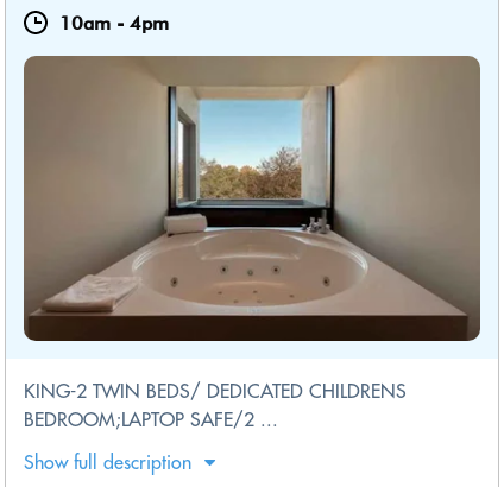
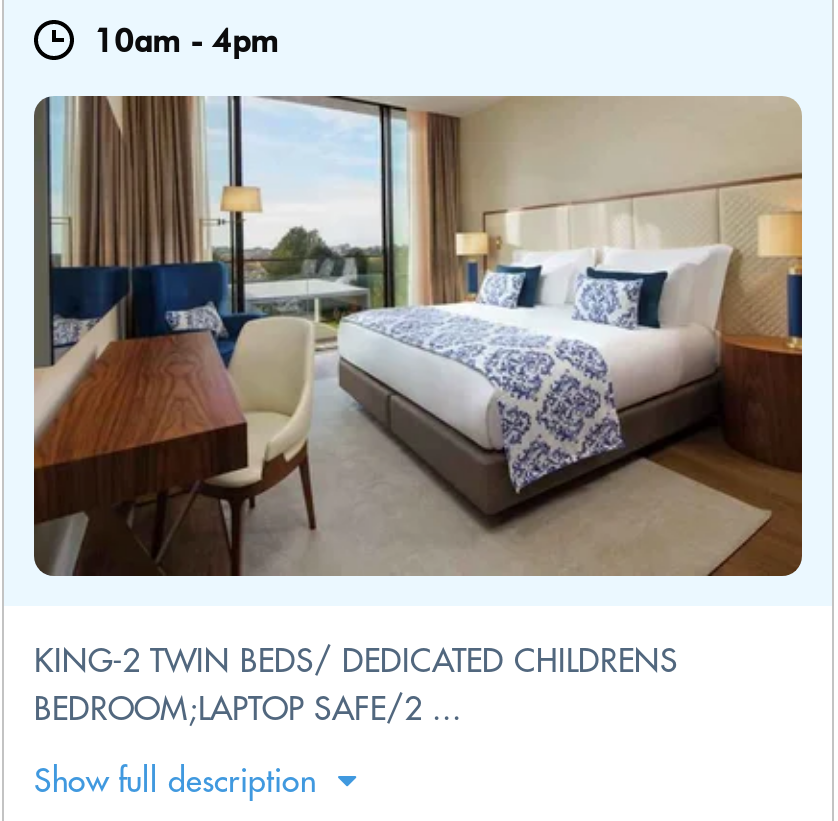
- [image]
+ [image]
